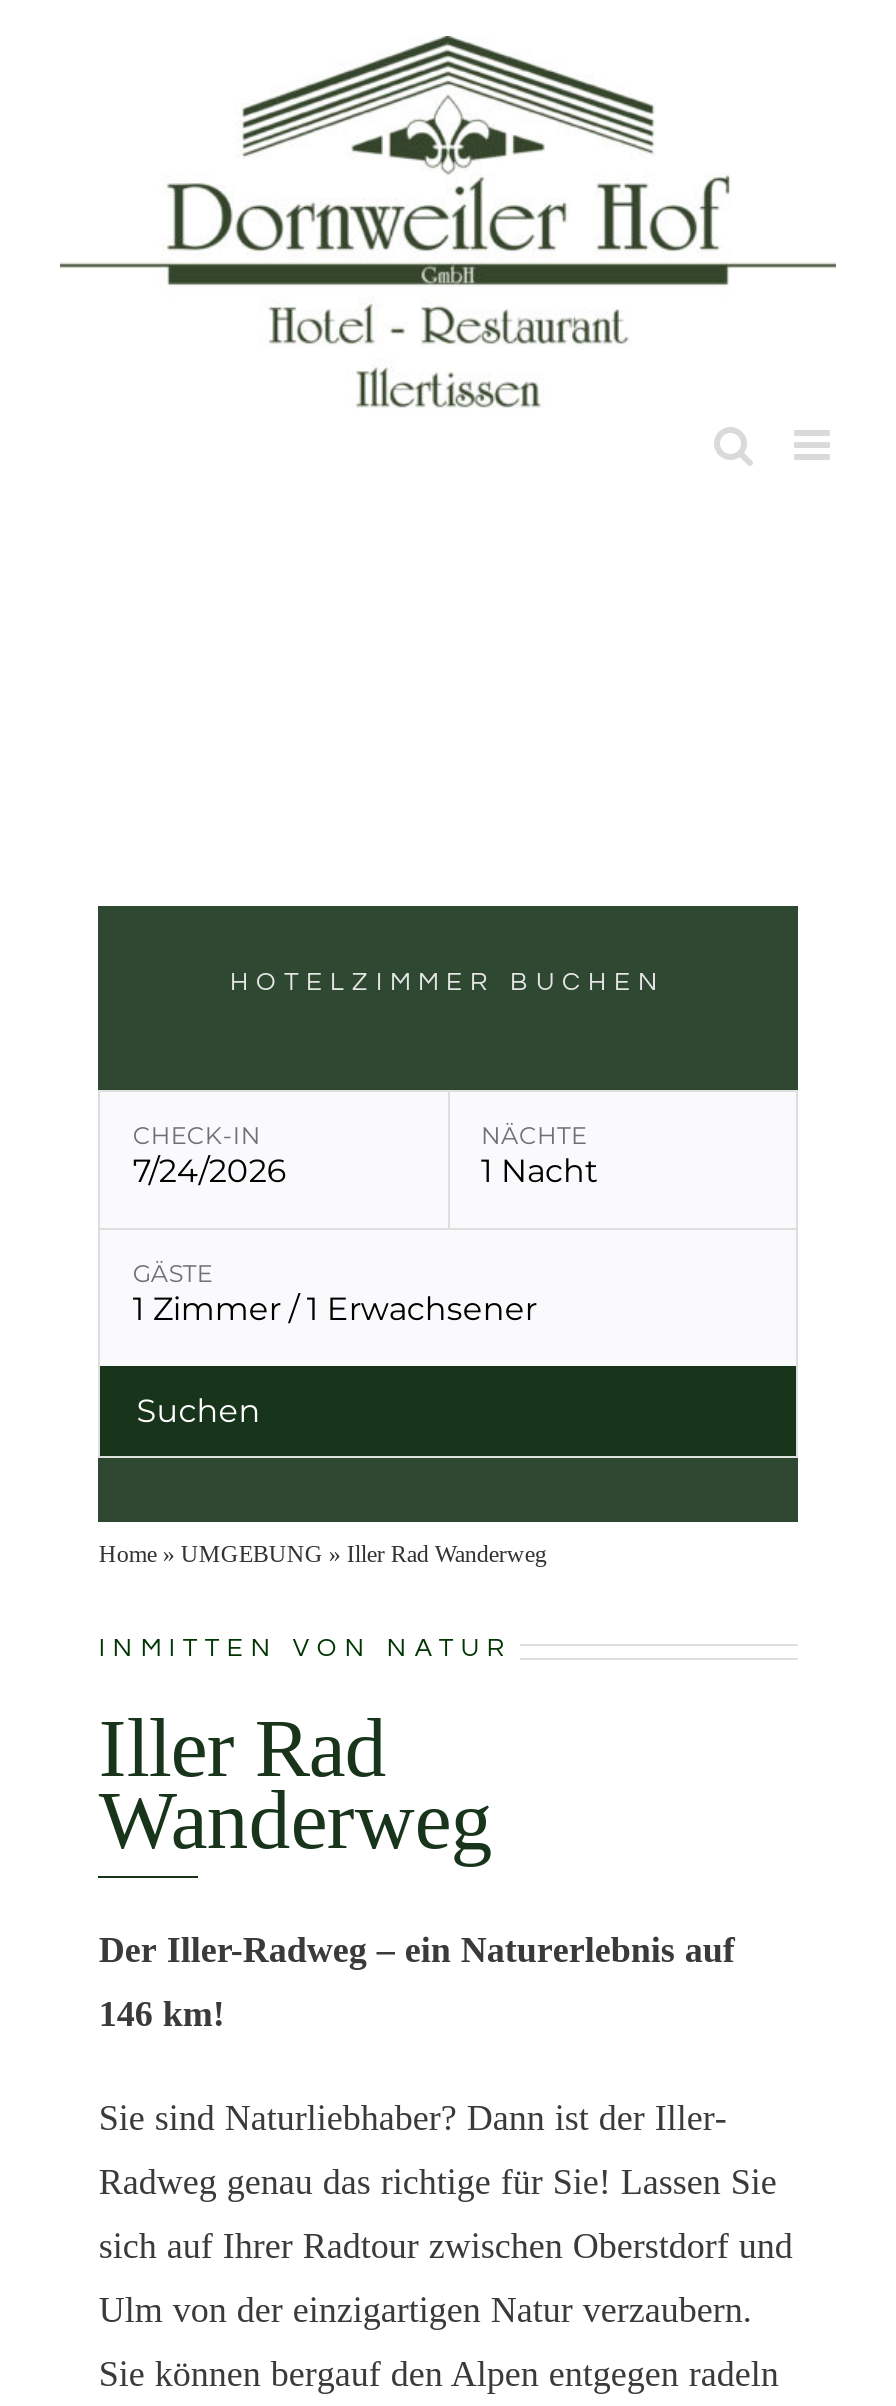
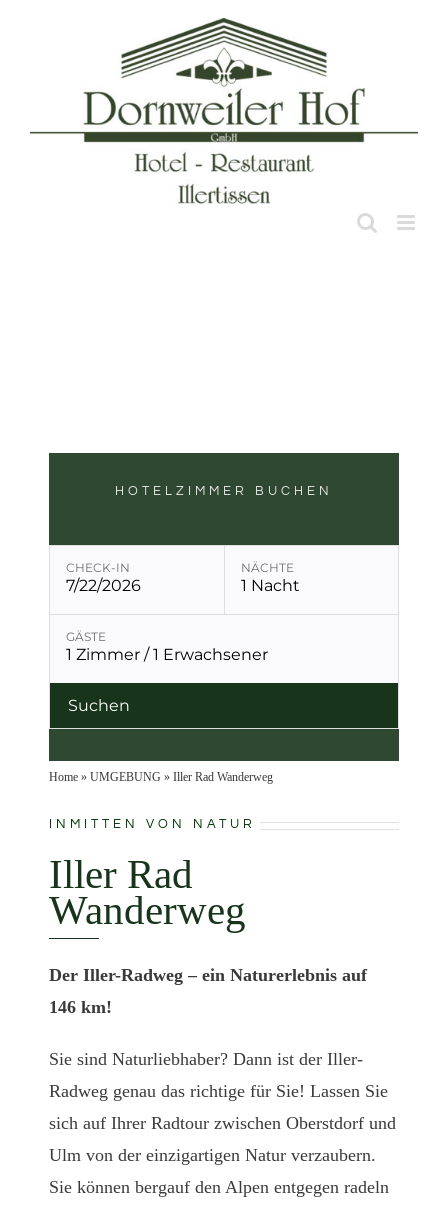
- 7/24/2026
+ 7/22/2026
